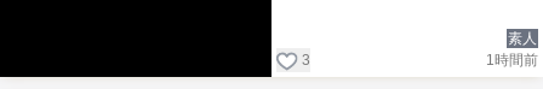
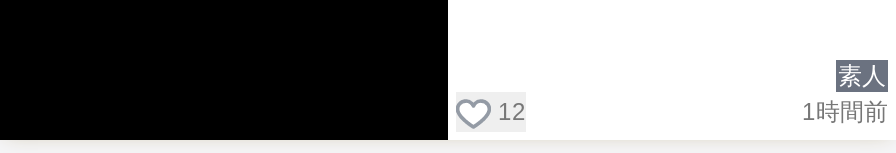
- 3
+ 12
